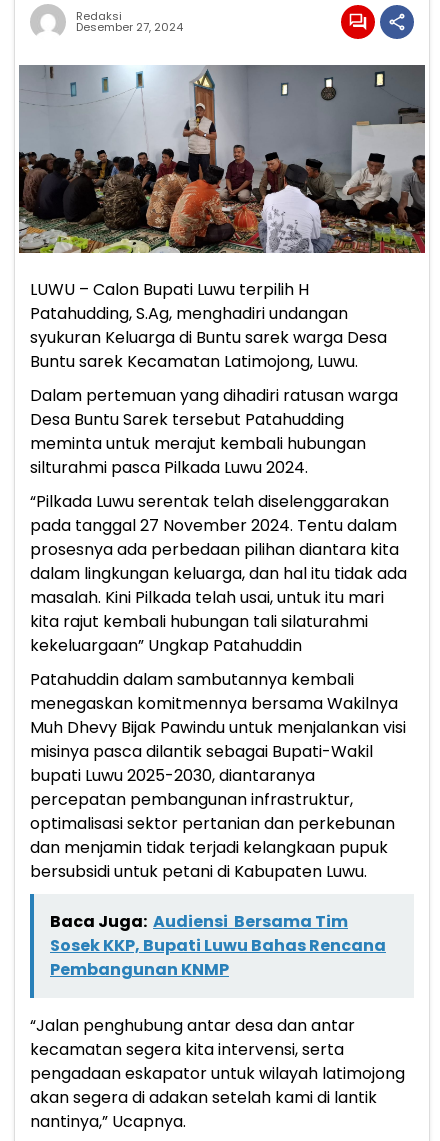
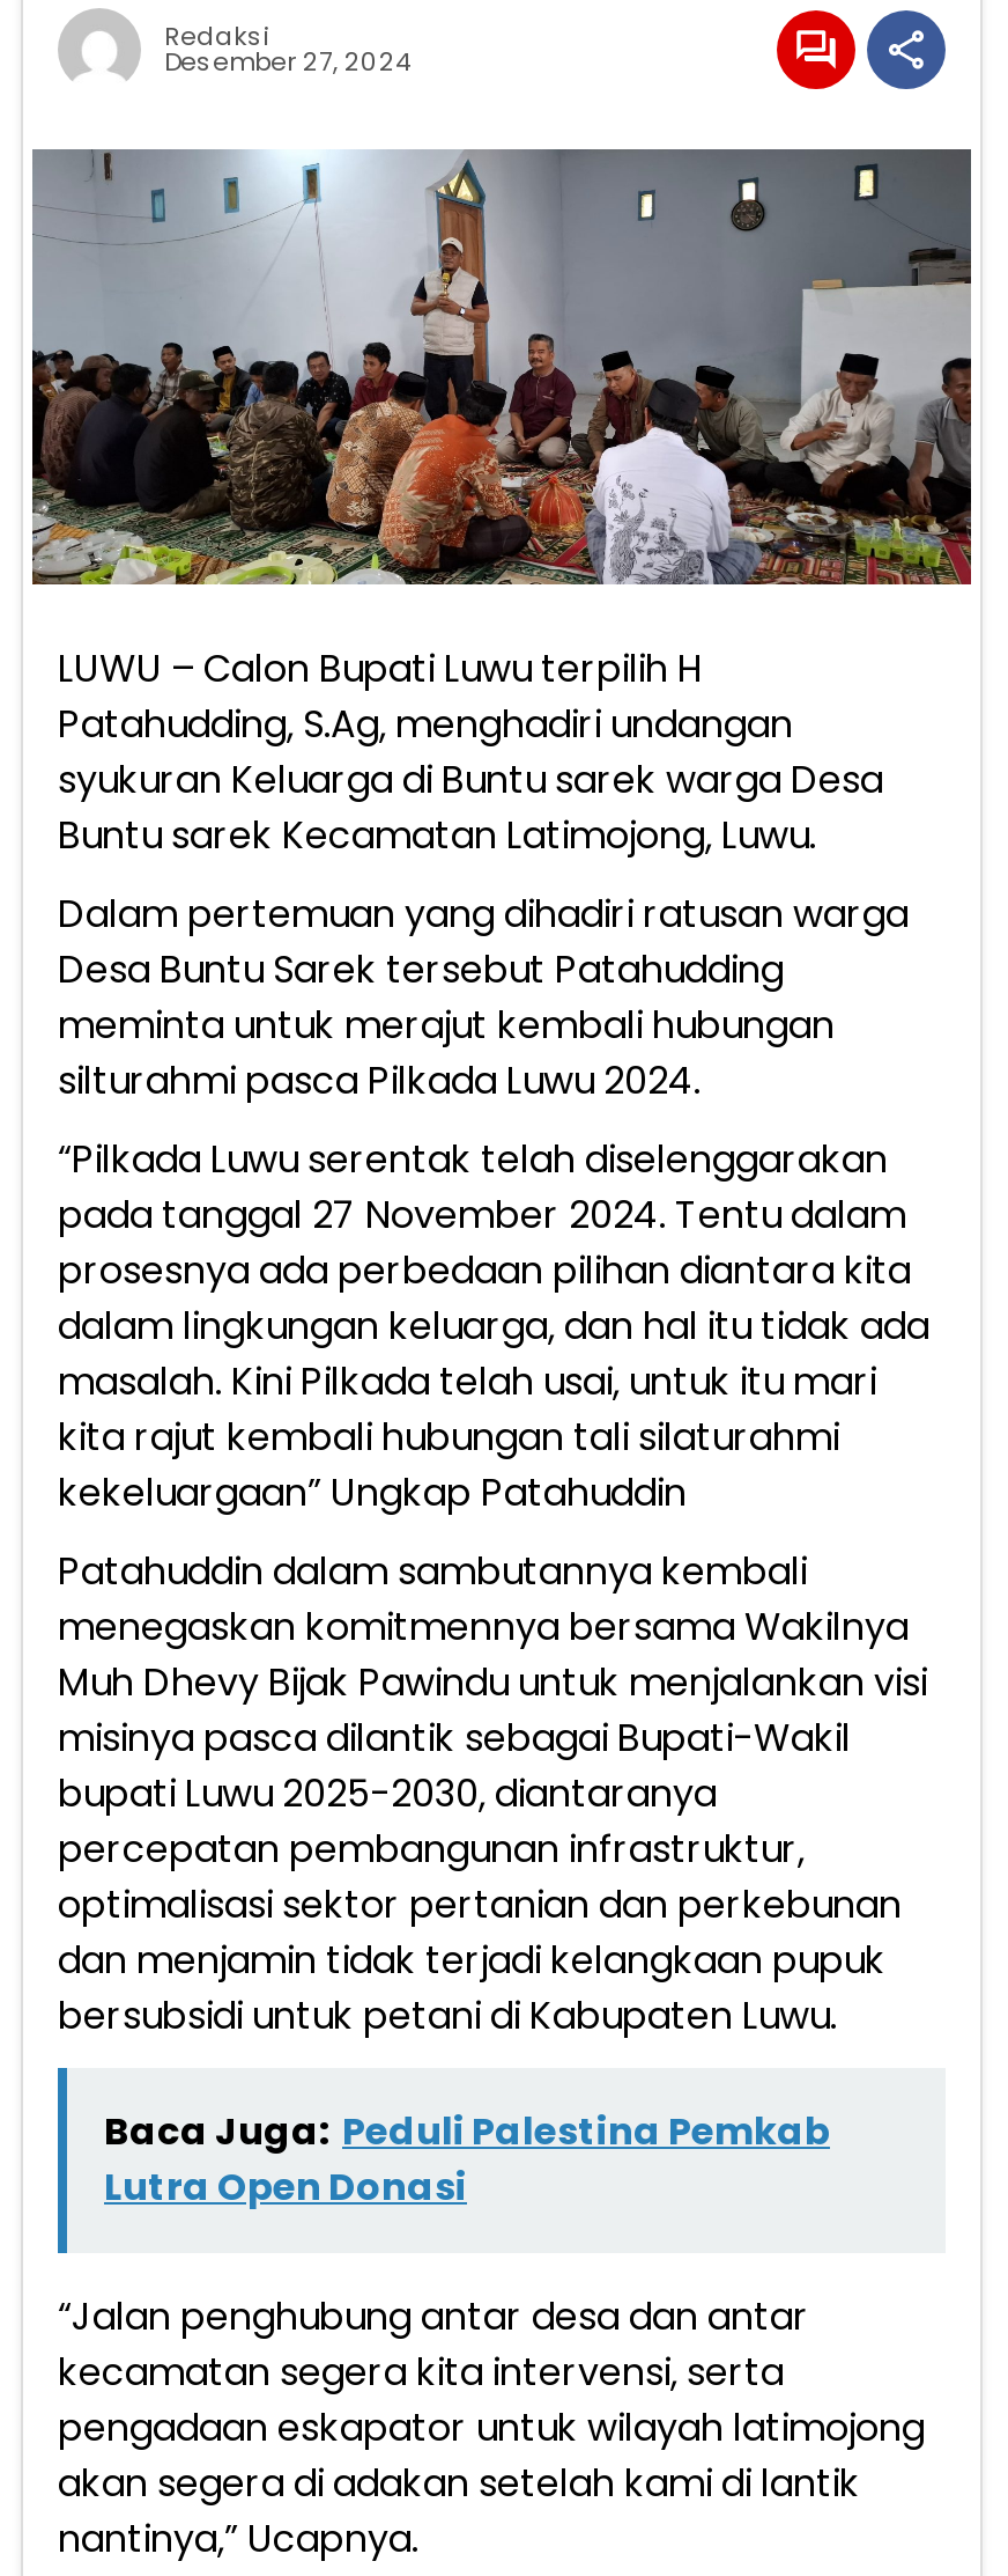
- Baca Juga: Audiensi Bersama Tim
- Sosek KKP, Bupati Luwu Bahas Rencana
- Pembangunan KNMP
+ Baca Juga: Peduli Palestina Pemkab
+ Lutra Open Donasi
